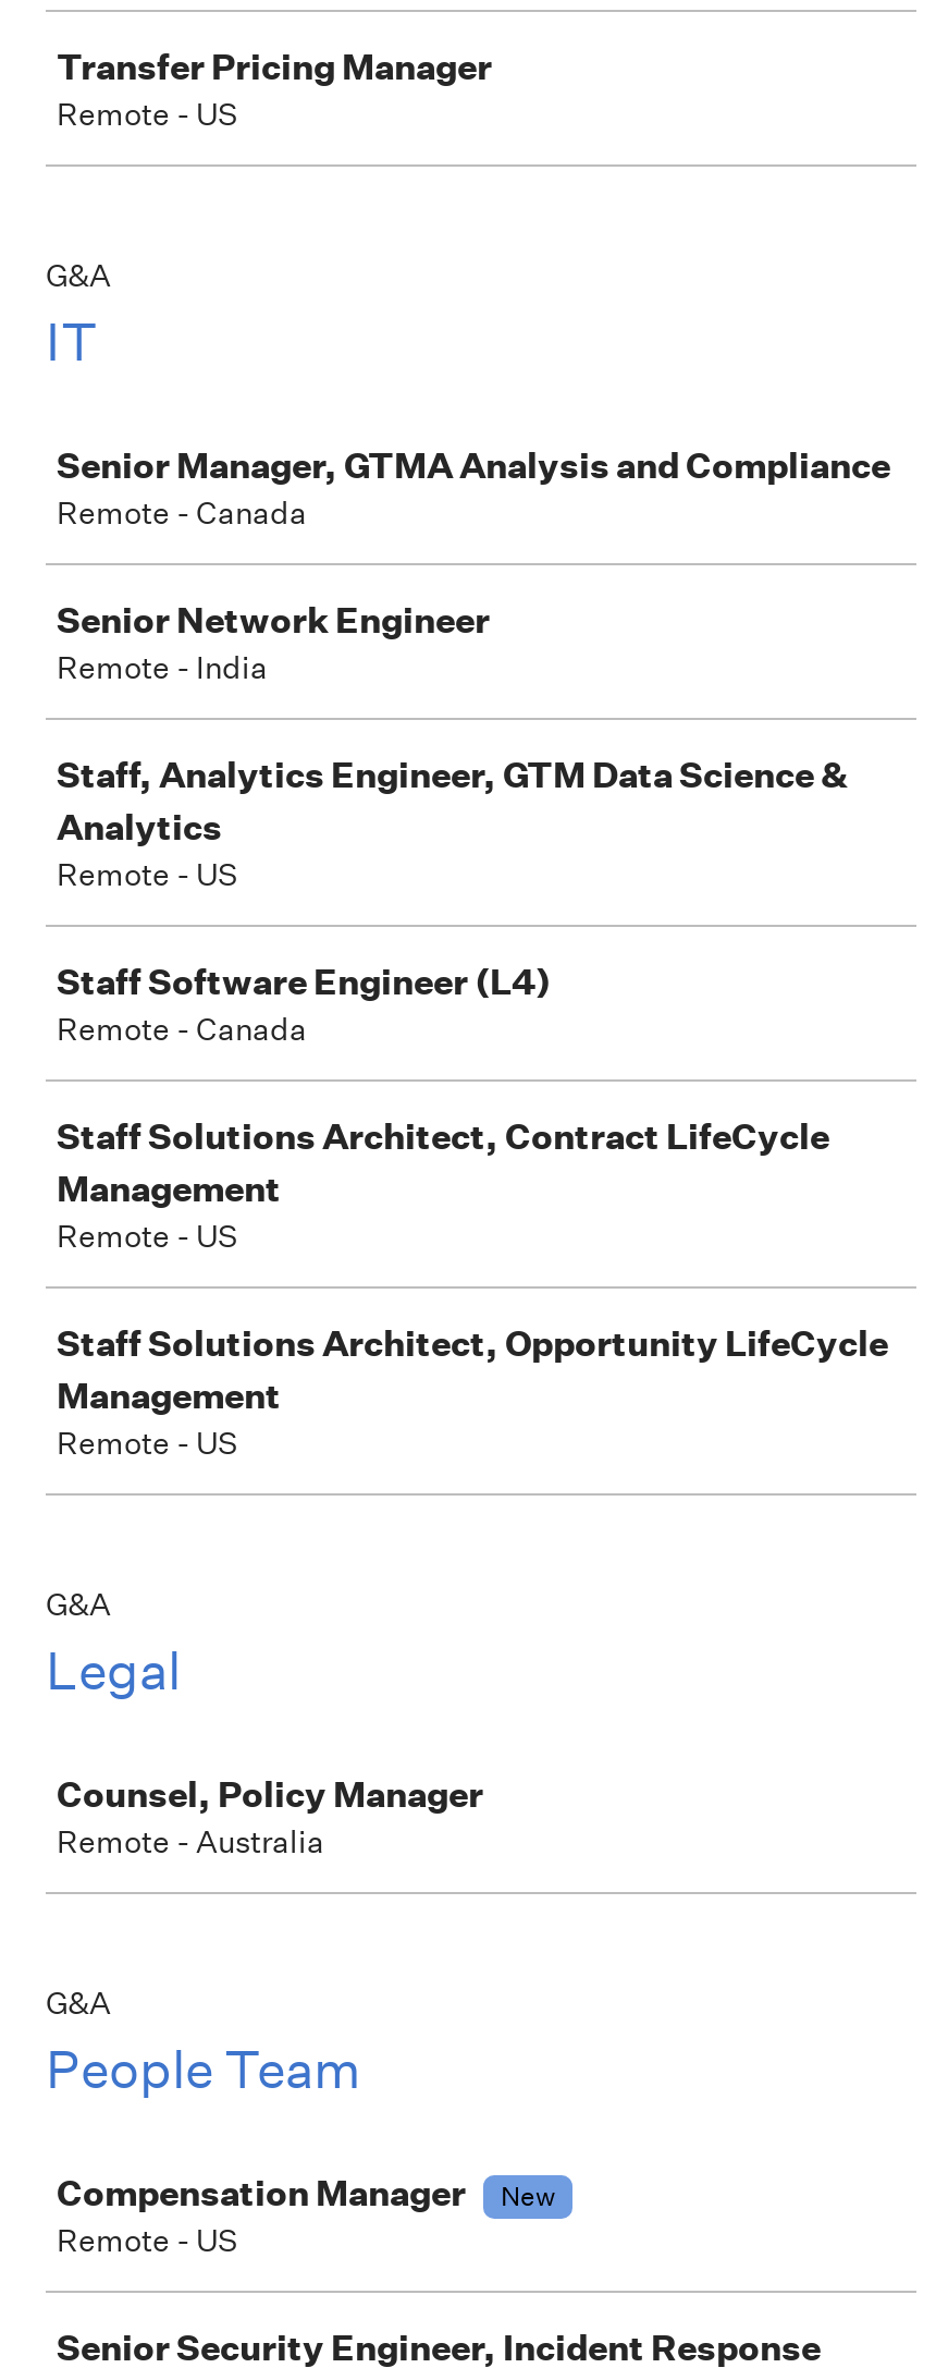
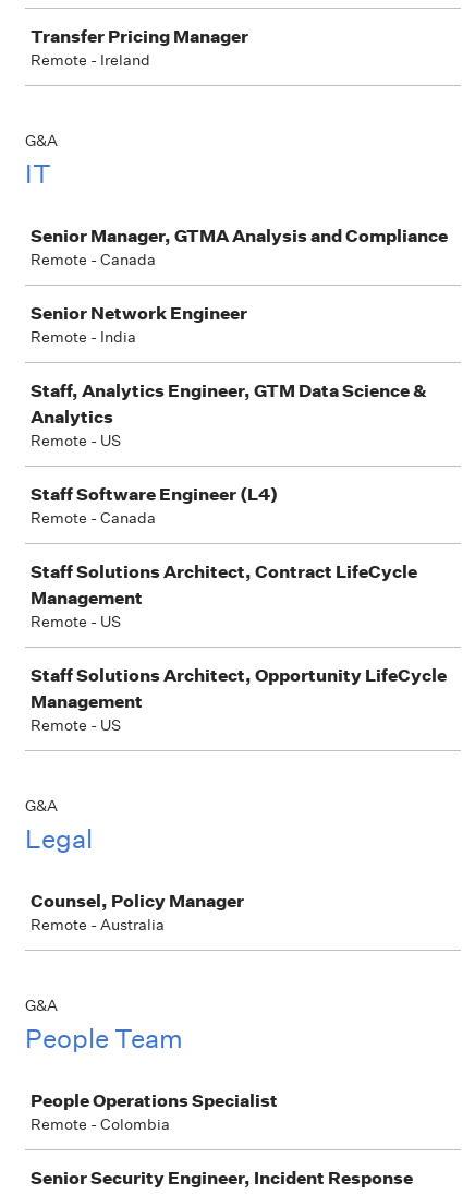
- Remote - US
+ Remote - Ireland

- Compensation Manager
- New
- Remote - US
+ People Operations Specialist
+ Remote - Colombia
